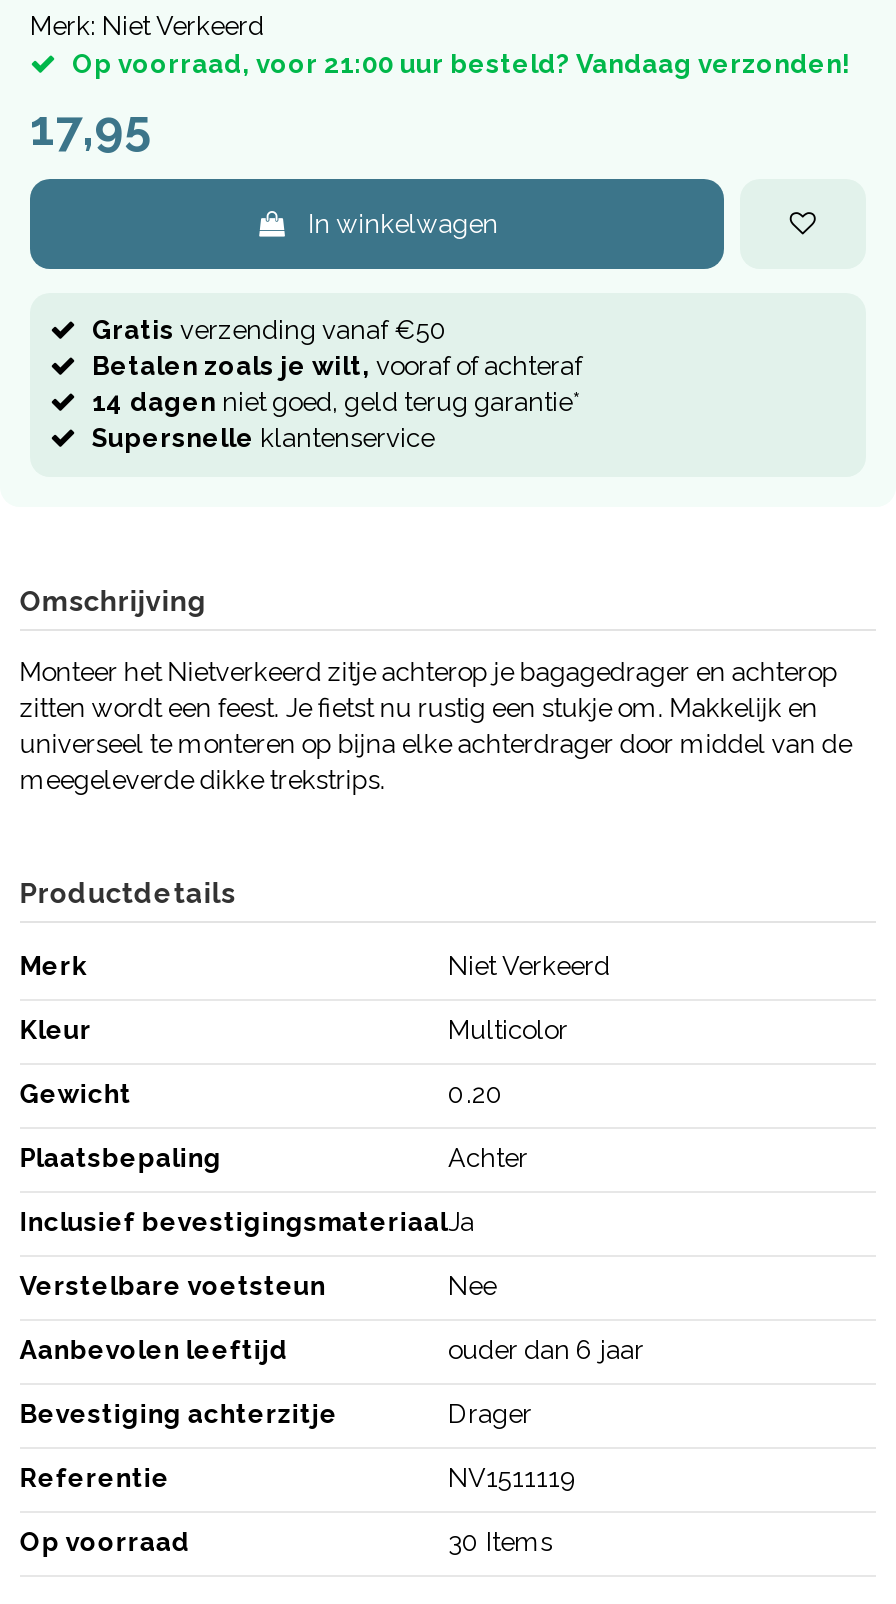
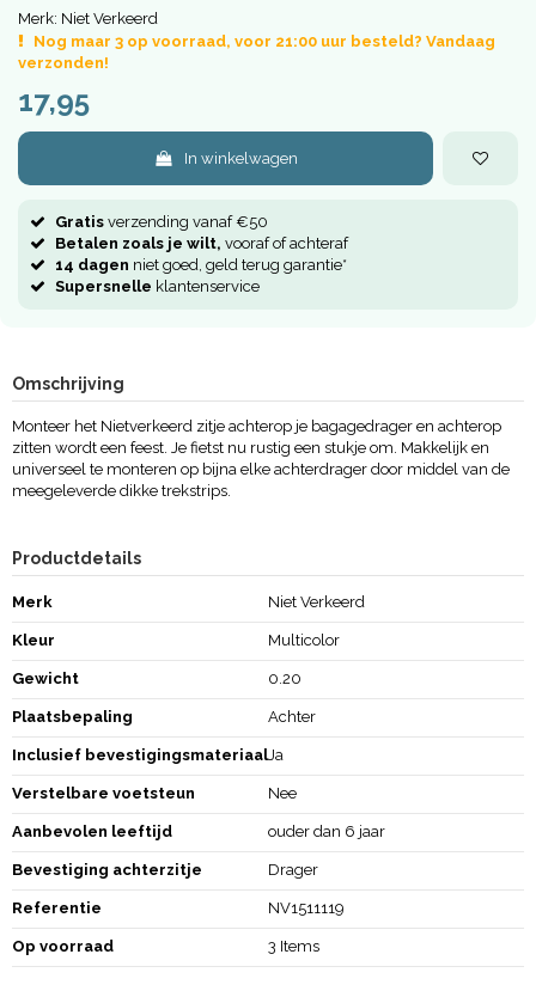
- Op voorraad, voor 21:00 uur besteld? Vandaag verzonden!
+ Nog maar 3 op voorraad, voor 21:00 uur besteld? Vandaag
+ verzonden!

- 30 Items
+ 3 Items
